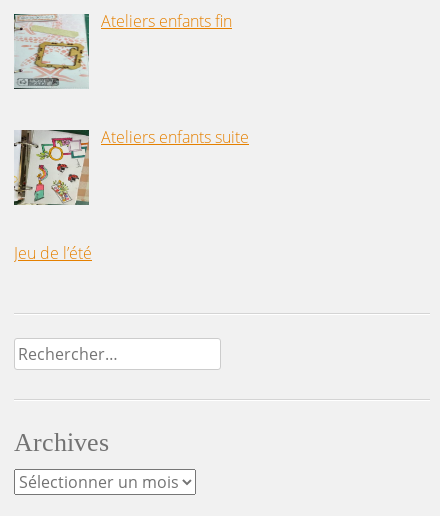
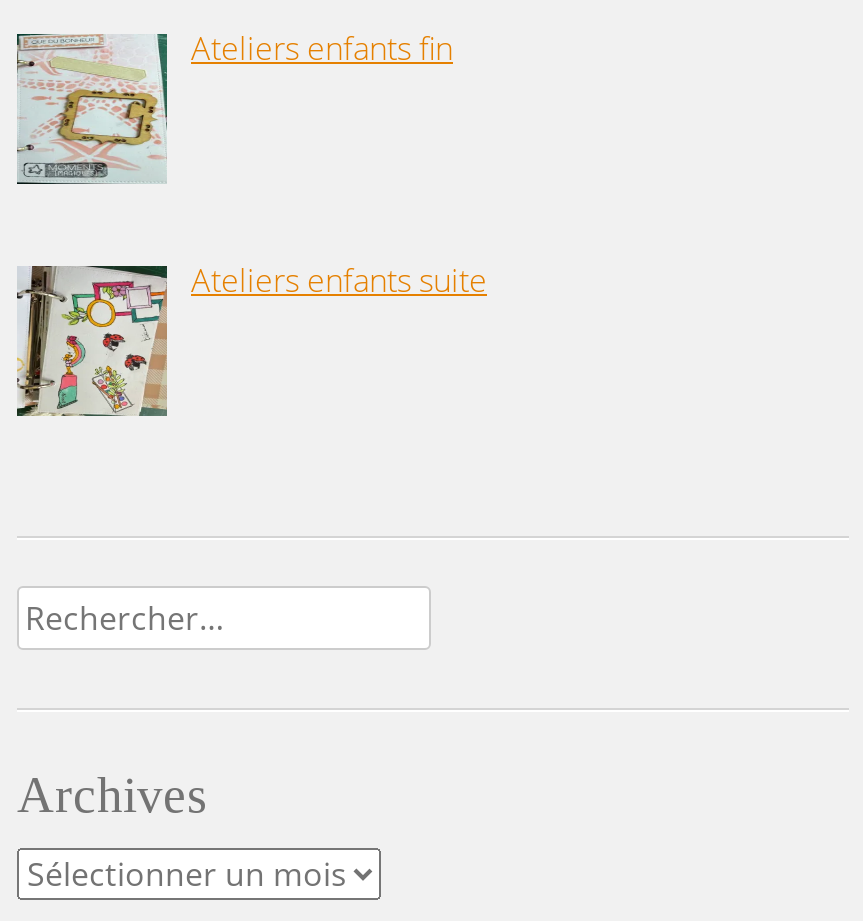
- Jeu de l’été
